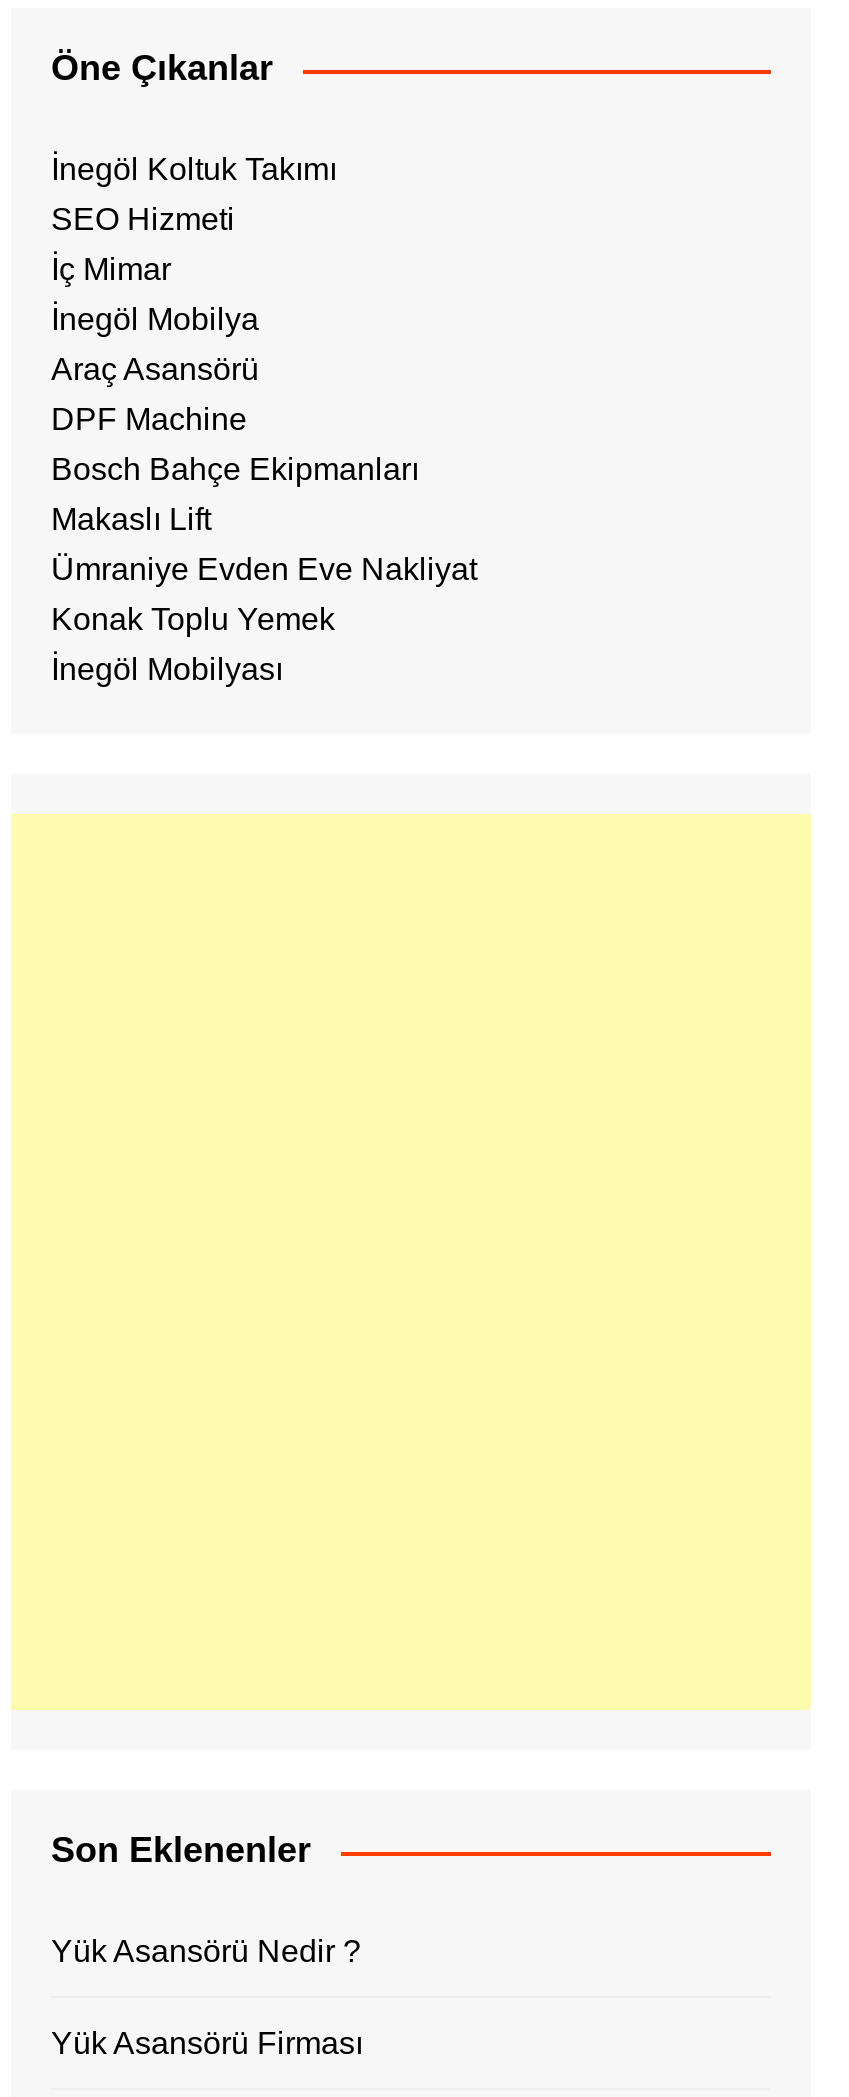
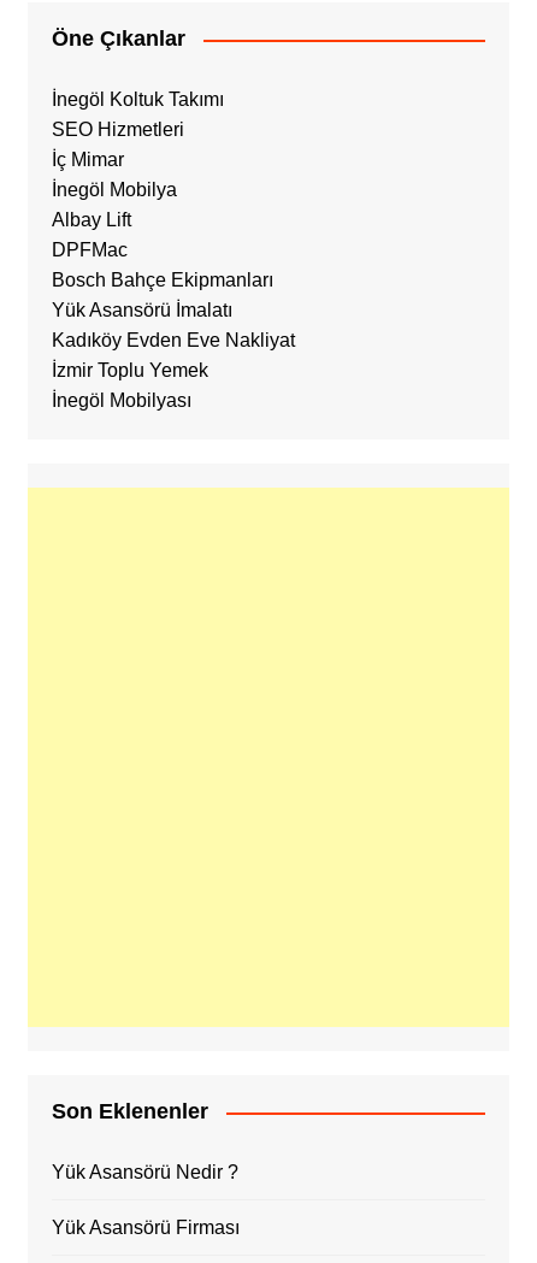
- SEO Hizmeti
+ SEO Hizmetleri

- Araç Asansörü
+ Albay Lift

- DPF Machine
+ DPFMac

- Makaslı Lift
+ Yük Asansörü İmalatı

- Ümraniye Evden Eve Nakliyat
+ Kadıköy Evden Eve Nakliyat

- Konak Toplu Yemek
+ İzmir Toplu Yemek
